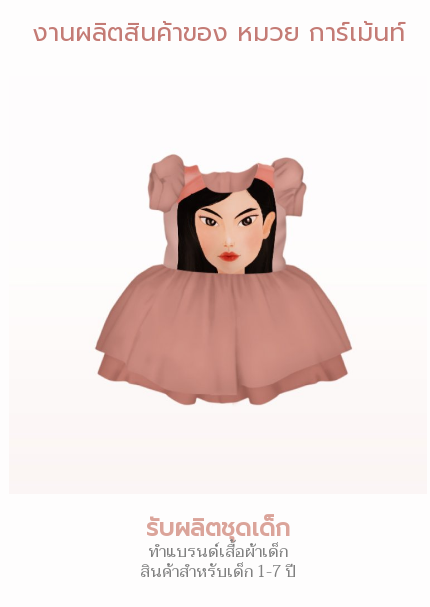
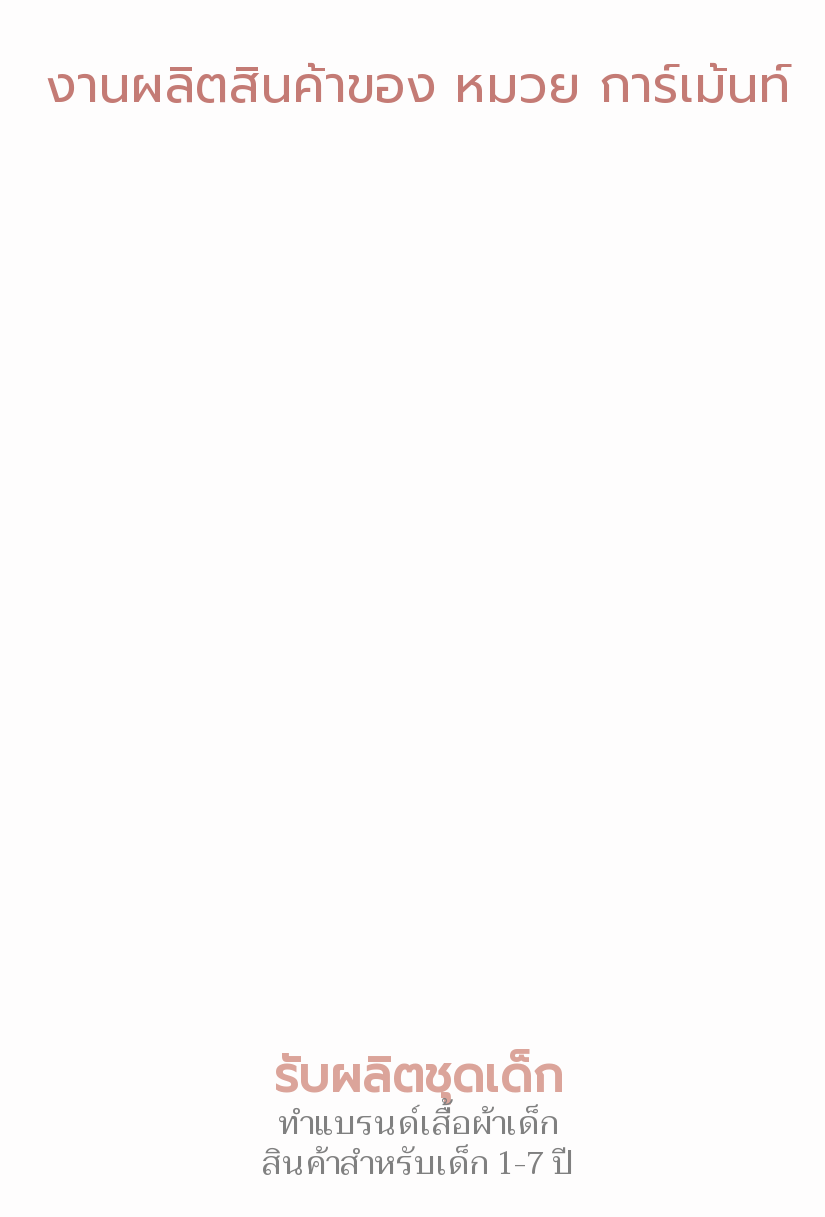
- [image]
